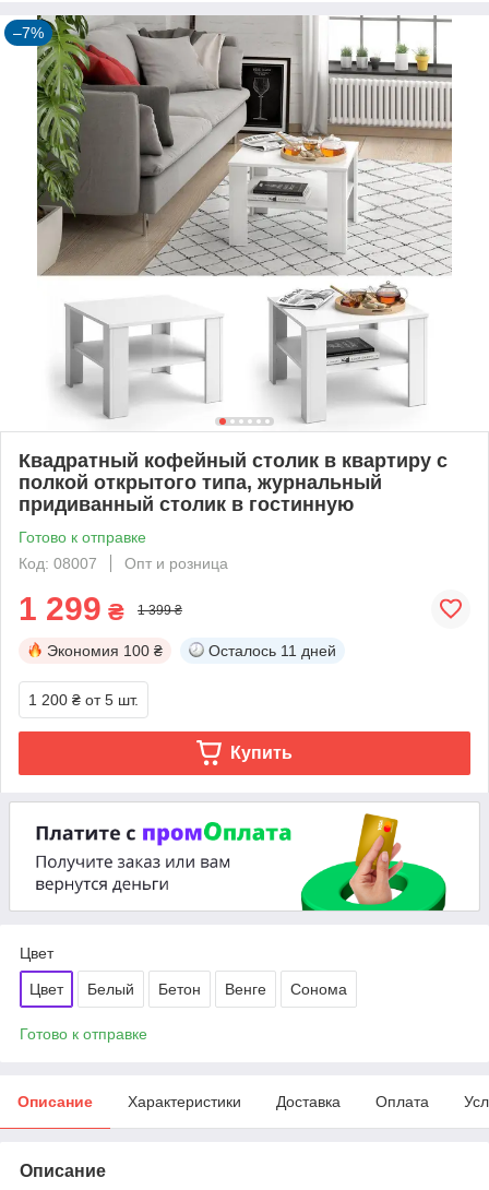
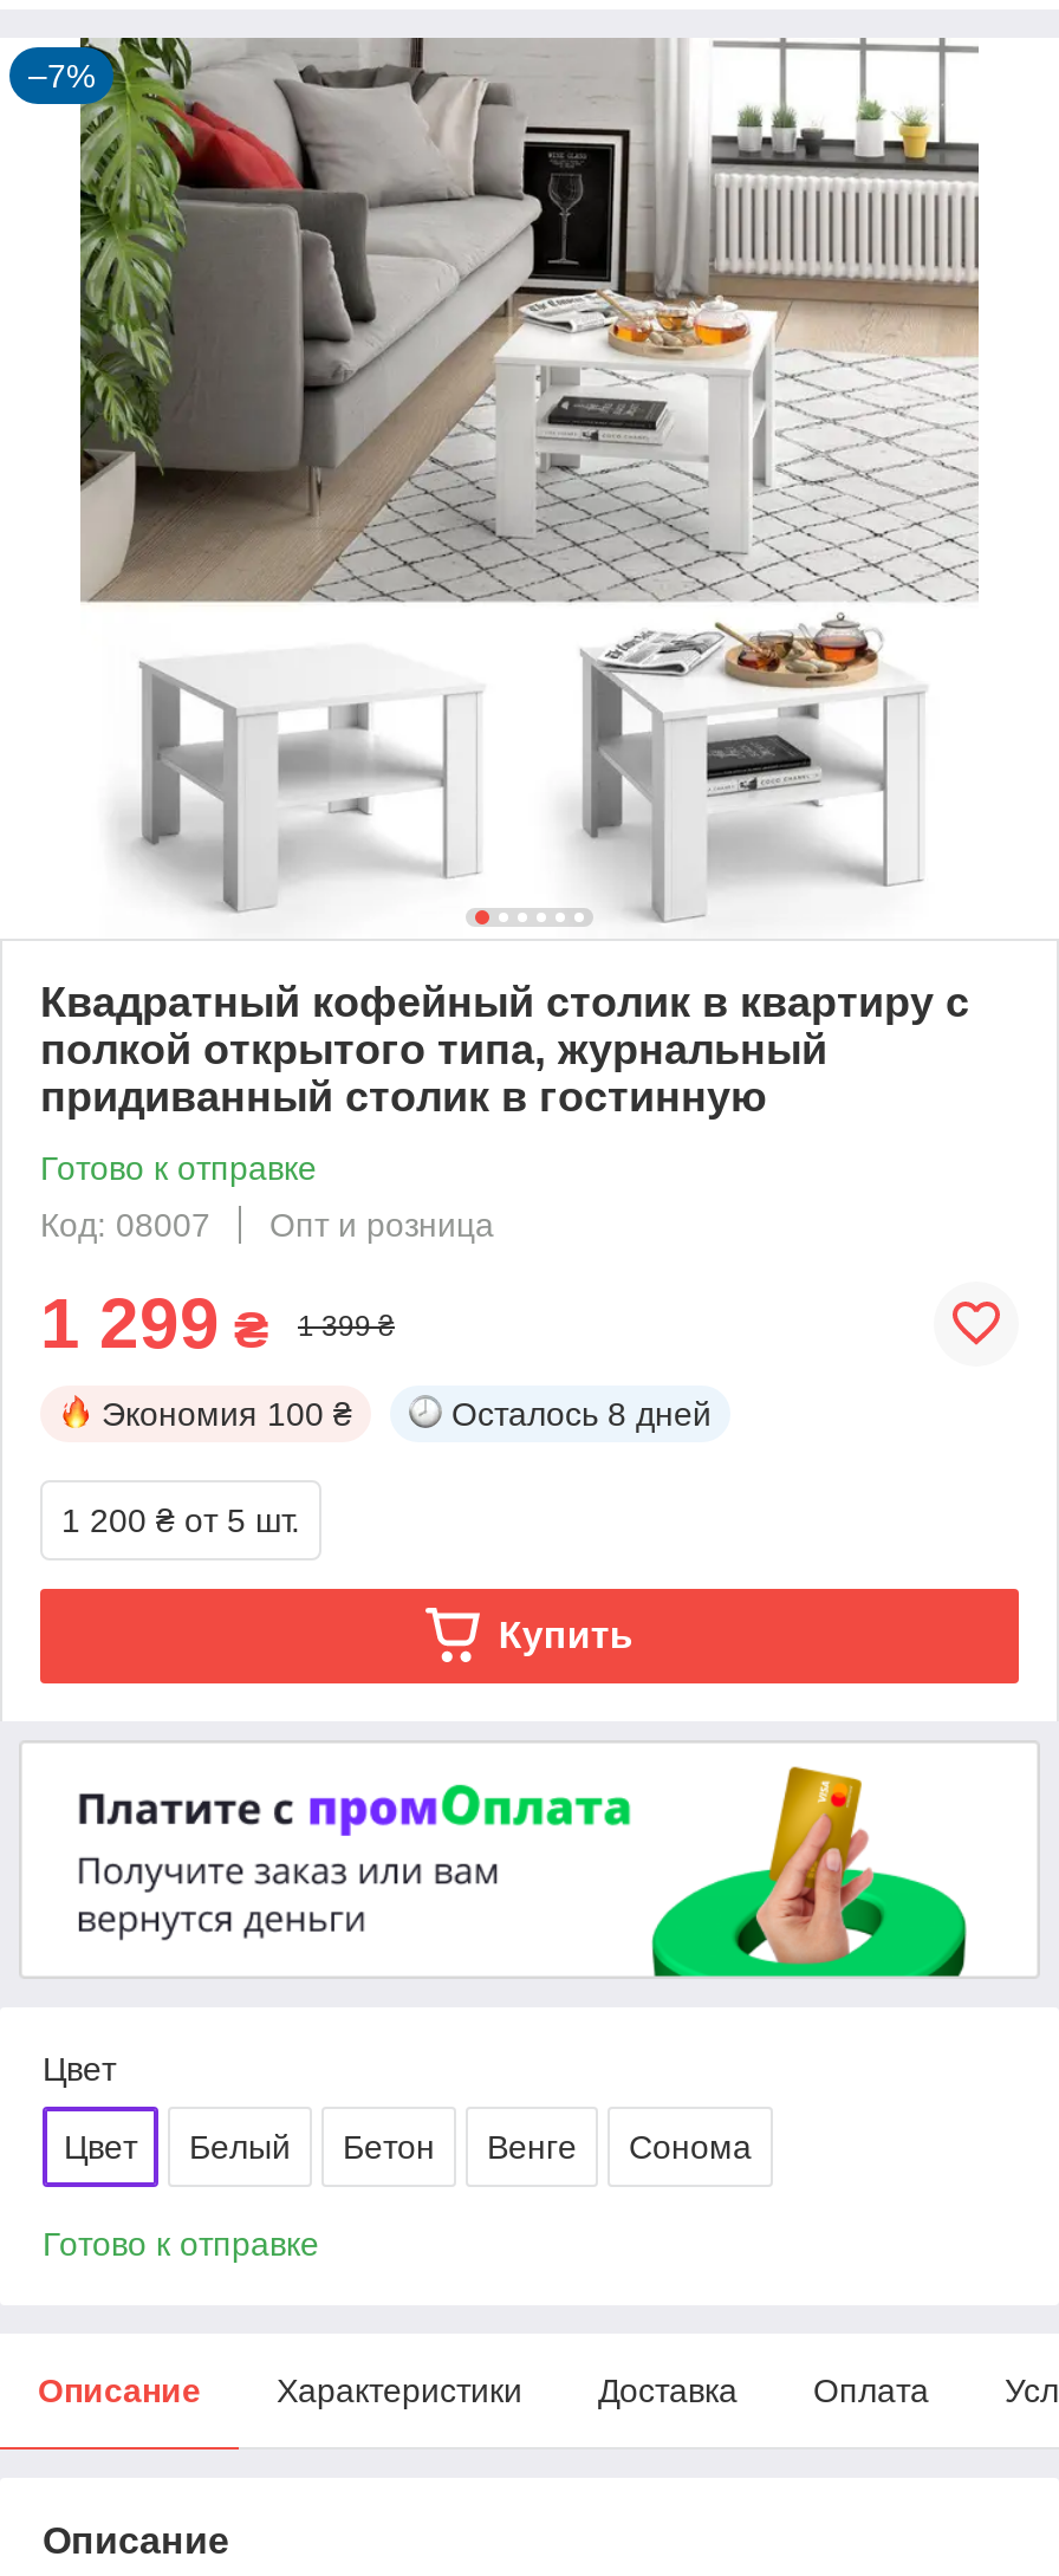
- Осталось 11 дней
+ Осталось 8 дней
